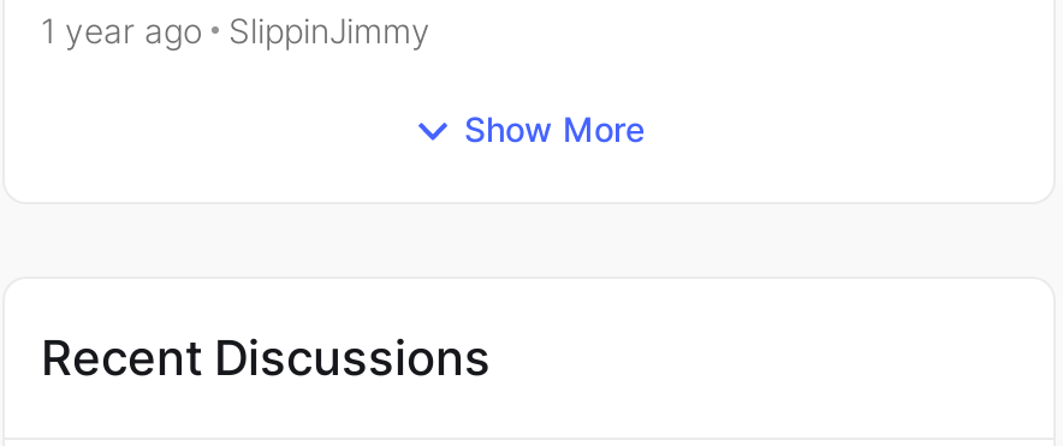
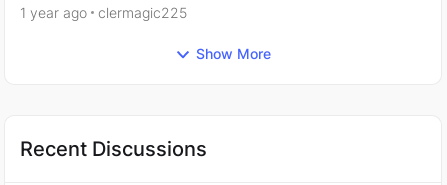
- SlippinJimmy
+ clermagic225
